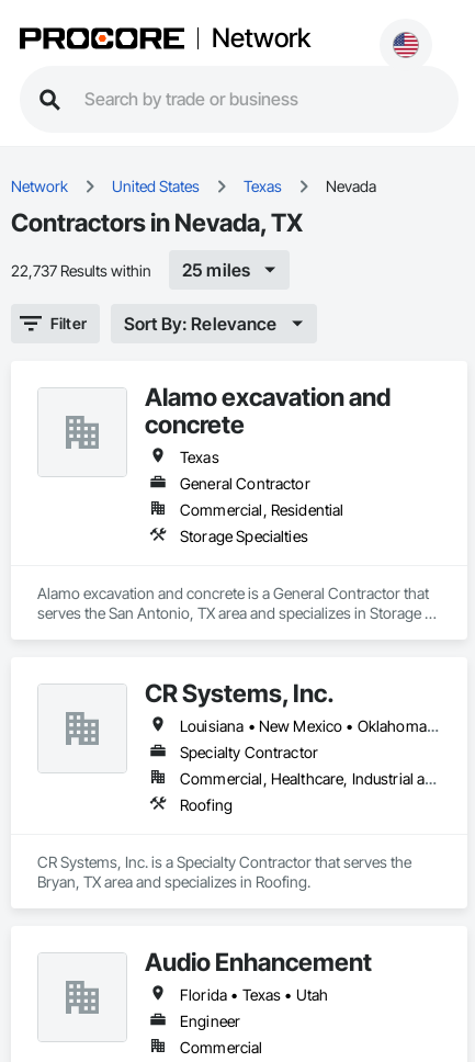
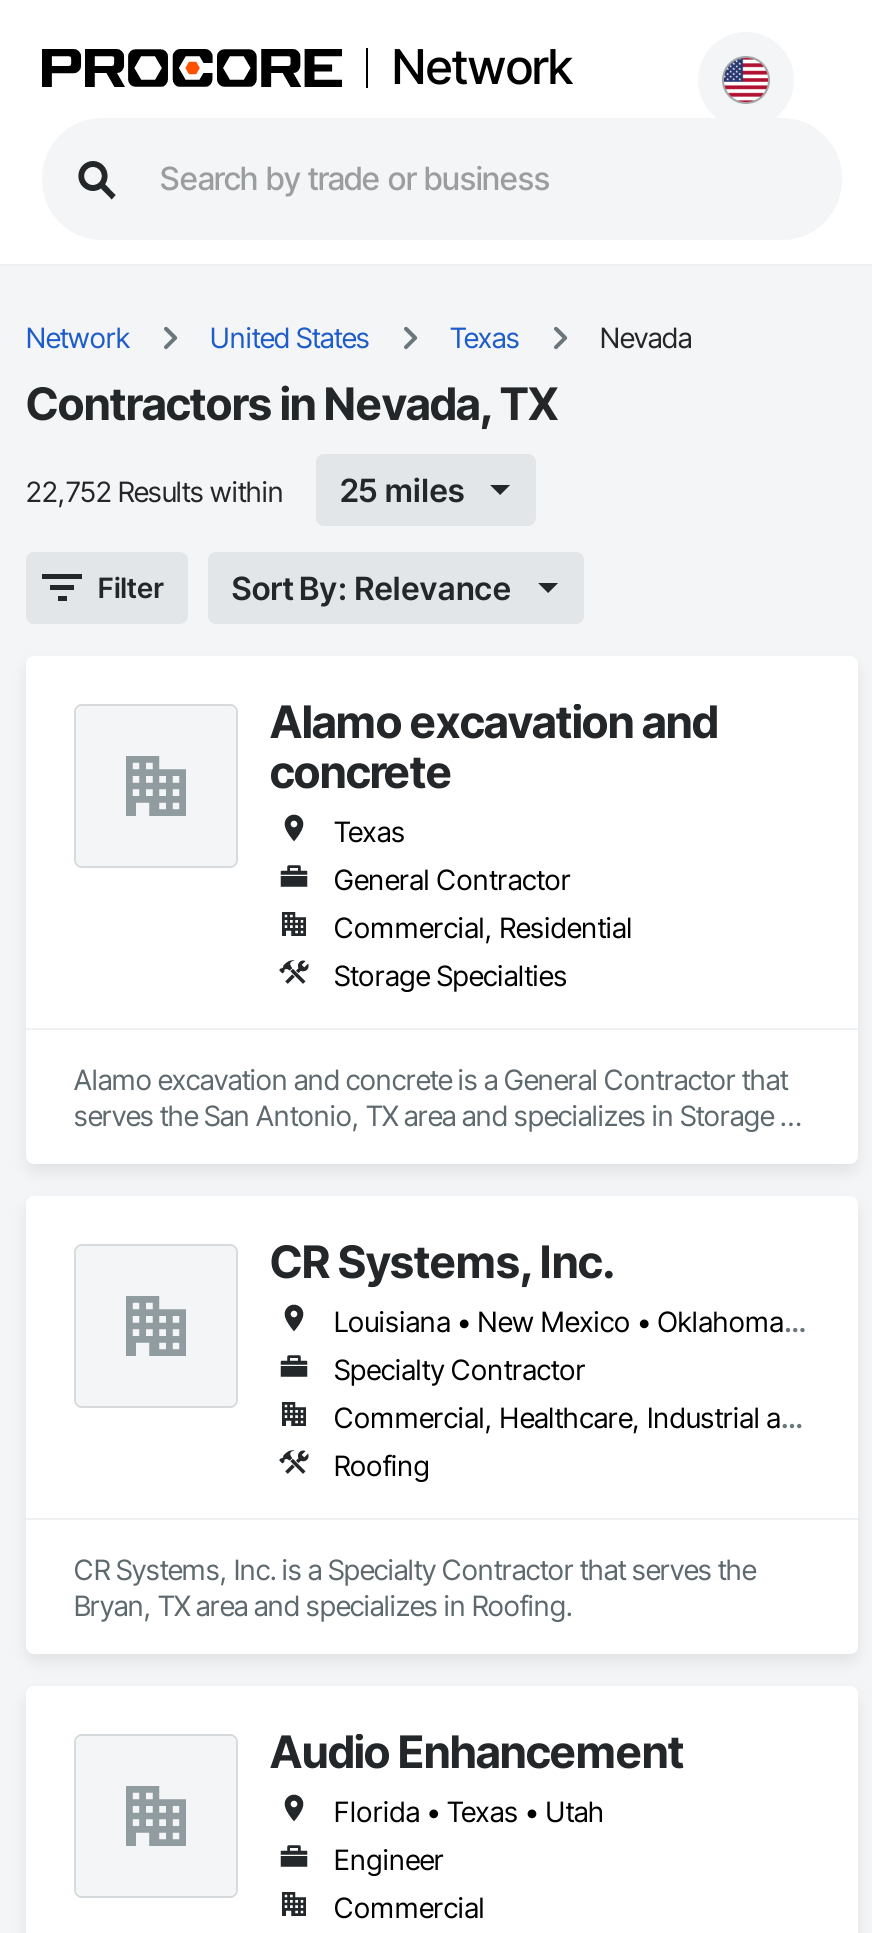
- 22,737 Results within
+ 22,752 Results within
